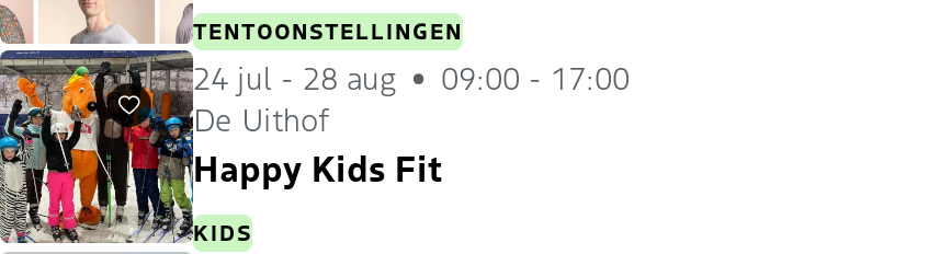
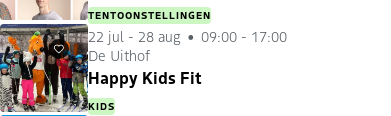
- 24 jul - 28 aug 09:00 - 17:00
+ 22 jul - 28 aug 09:00 - 17:00
